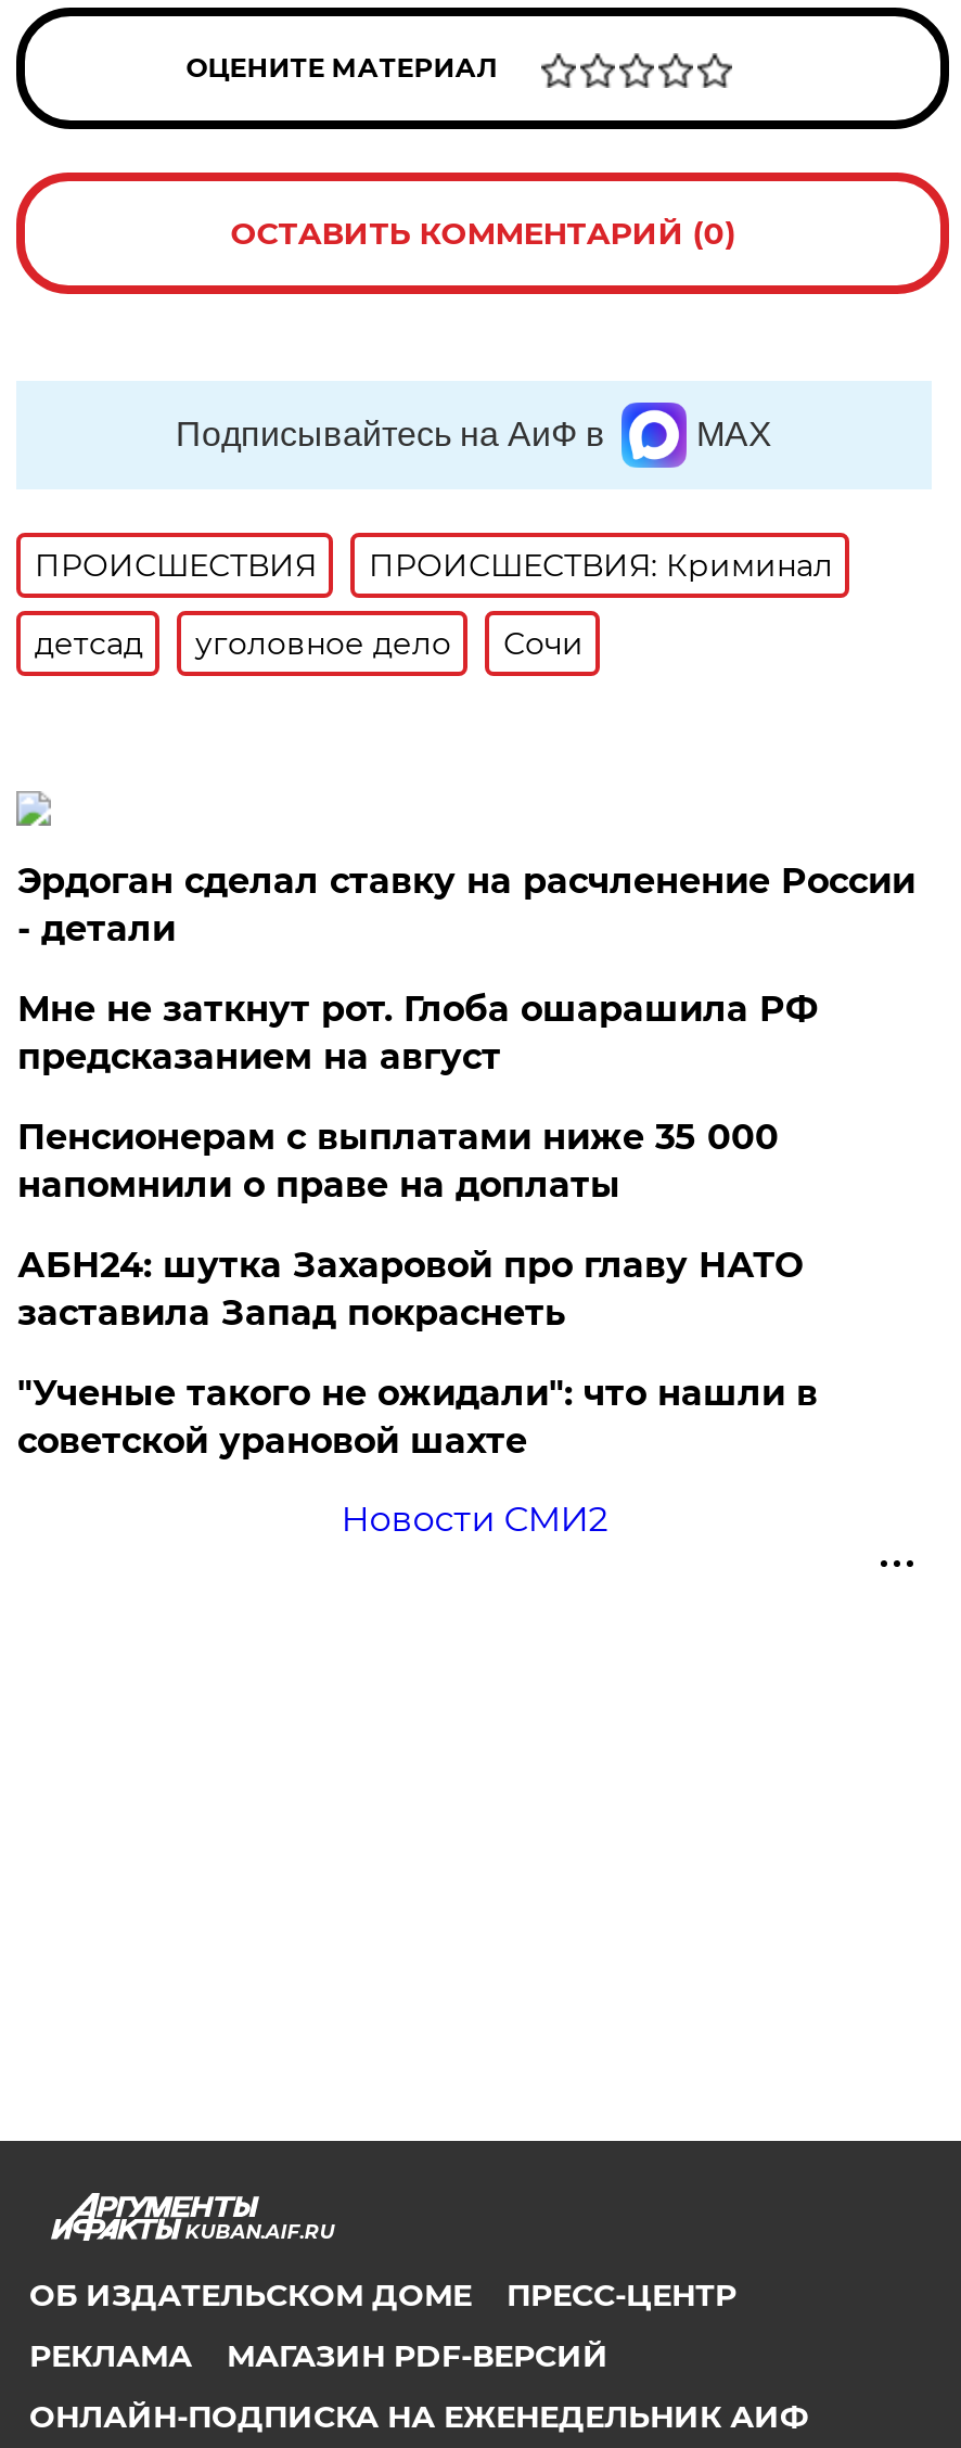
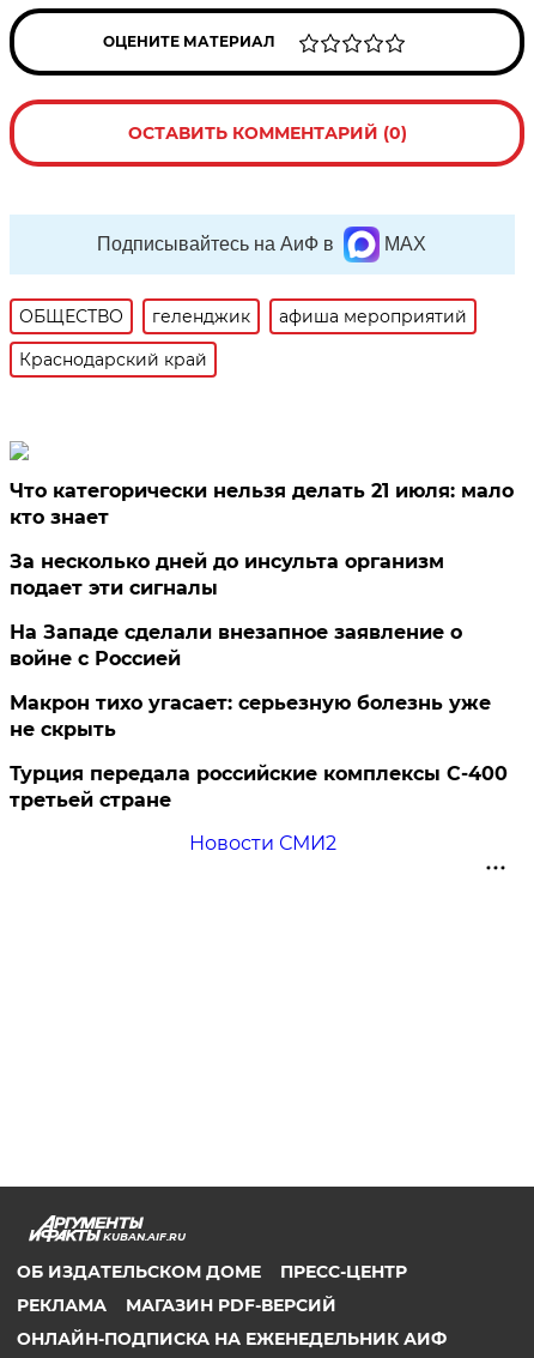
- ПРОИСШЕСТВИЯ
- ПРОИСШЕСТВИЯ: Криминал
+ ОБЩЕСТВО
+ геленджик
+ афиша мероприятий

- детсад
- уголовное дело
- Сочи
+ Краснодарский край

- Эрдоган сделал ставку на расчленение России
- - детали
+ Что категорически нельзя делать 21 июля: мало
+ кто знает

- Мне не заткнут рот. Глоба ошарашила РФ
- предсказанием на август
+ За несколько дней до инсульта организм
+ подает эти сигналы

- Пенсионерам с выплатами ниже 35 000
- напомнили о праве на доплаты
+ На Западе сделали внезапное заявление о
+ войне с Россией

- АБН24: шутка Захаровой про главу НАТО
- заставила Запад покраснеть
+ Макрон тихо угасает: серьезную болезнь уже
+ не скрыть

- "Ученые такого не ожидали": что нашли в
- советской урановой шахте
+ Турция передала российские комплексы С-400
+ третьей стране
